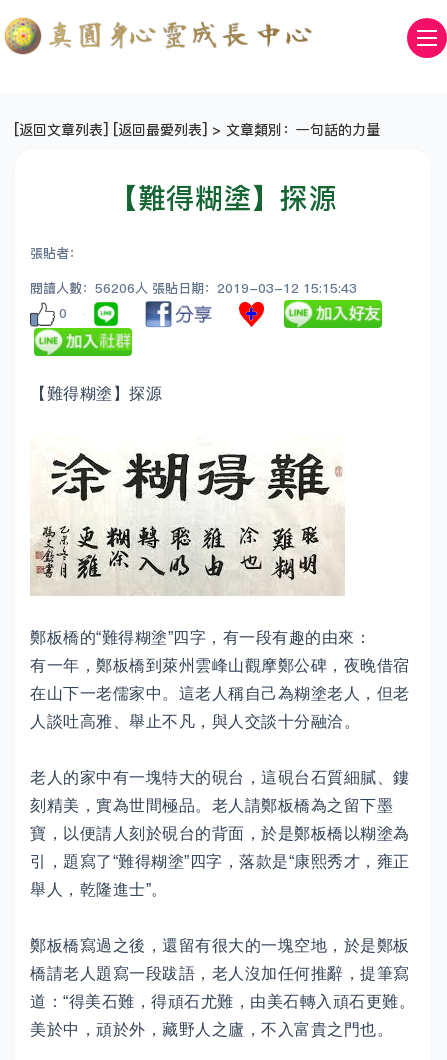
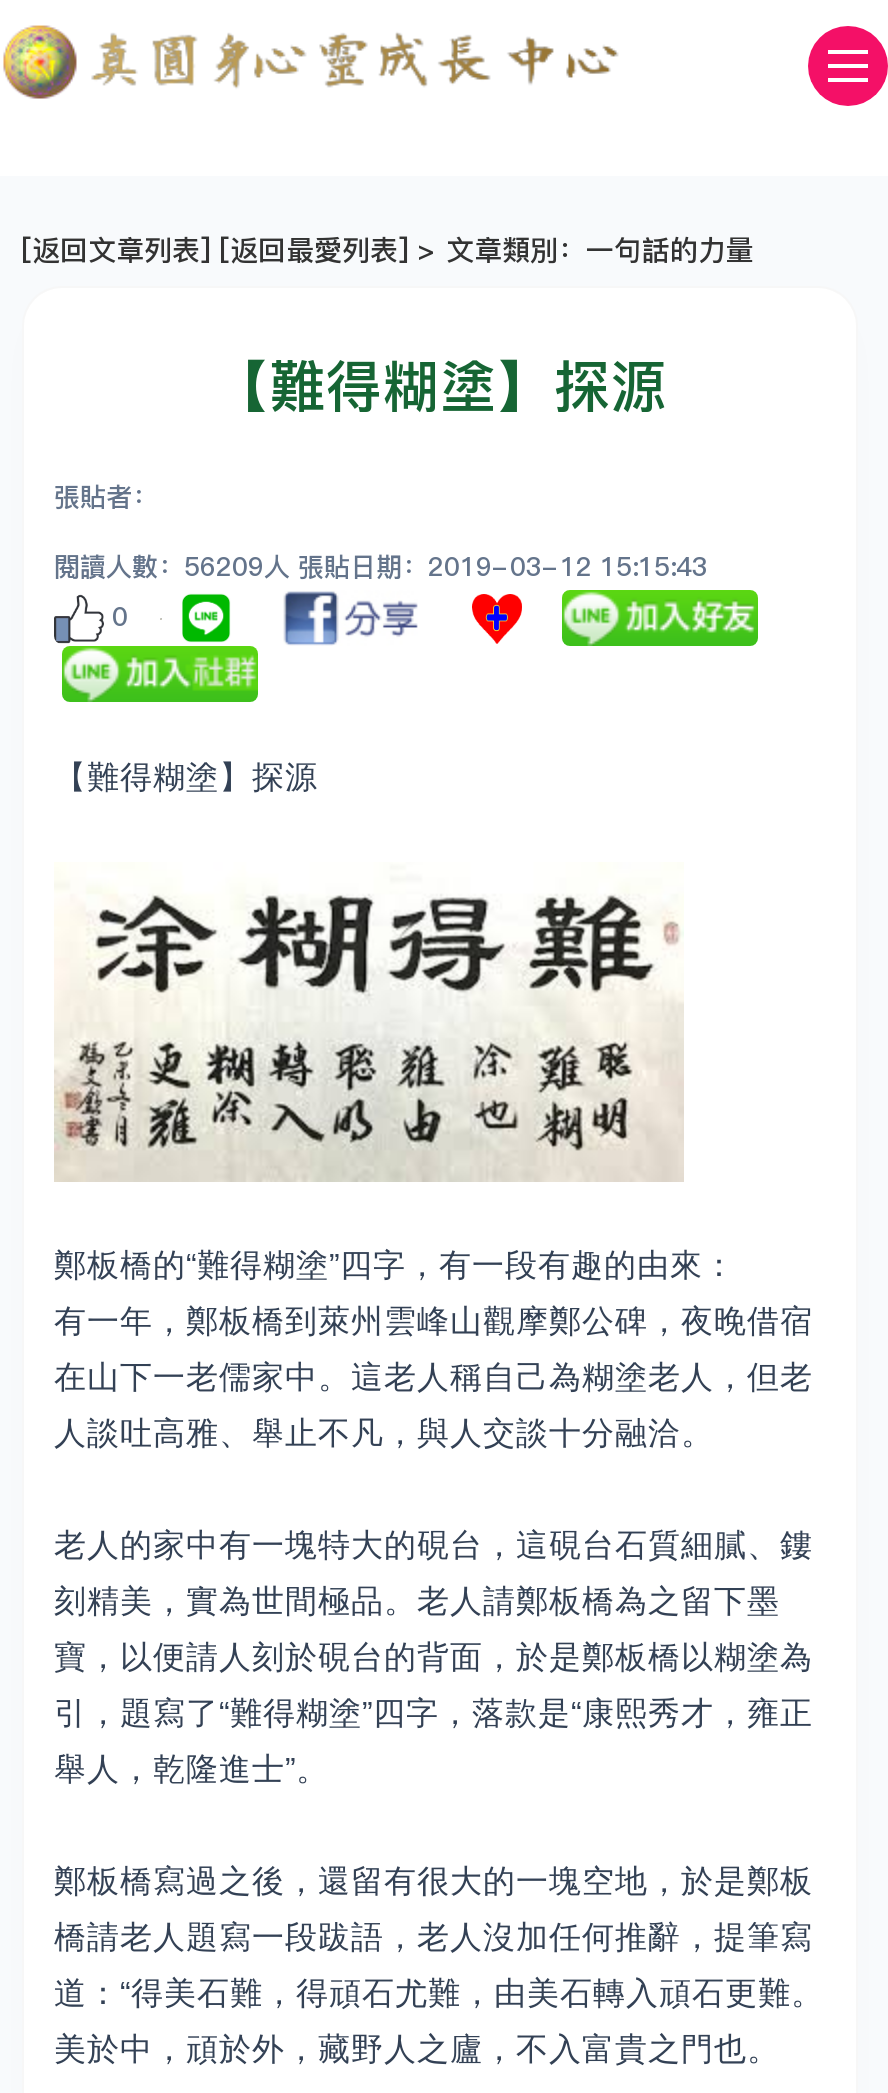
- 閱讀人數：56206人 張貼日期：2019-03-12 15:15:43
+ 閱讀人數：56209人 張貼日期：2019-03-12 15:15:43
